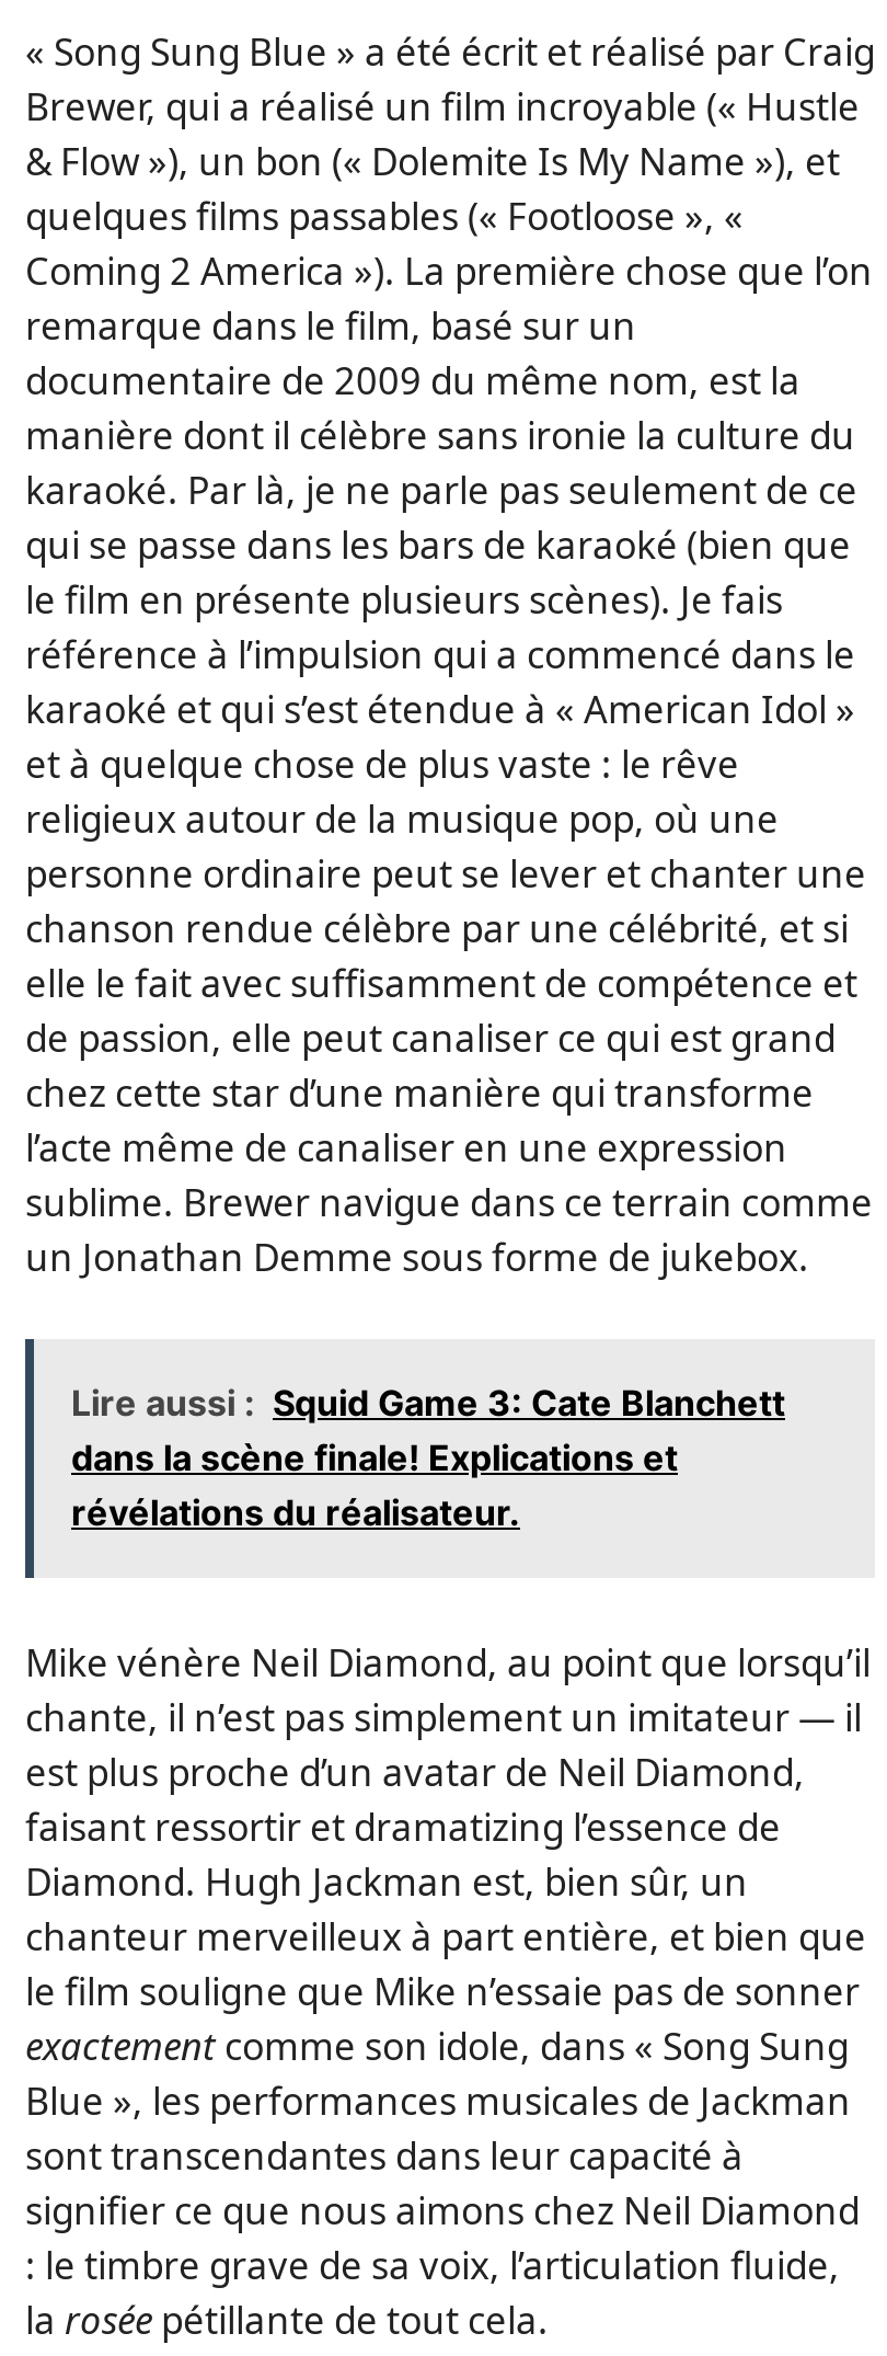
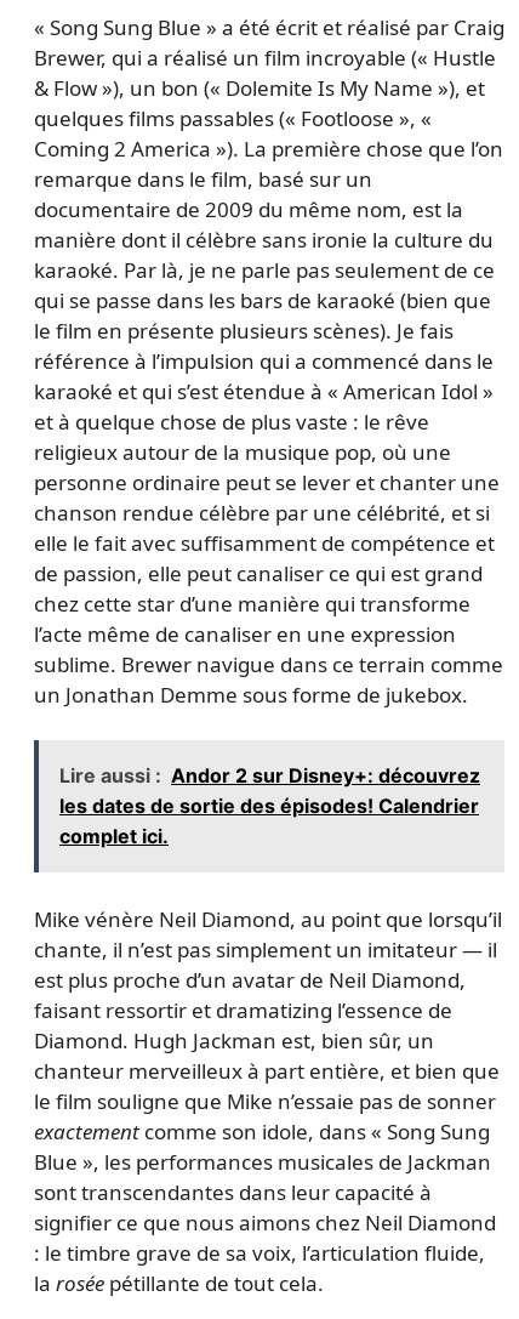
- Lire aussi : Squid Game 3: Cate Blanchett
- dans la scène finale! Explications et
- révélations du réalisateur.
+ Lire aussi : Andor 2 sur Disney+: découvrez
+ les dates de sortie des épisodes! Calendrier
+ complet ici.
